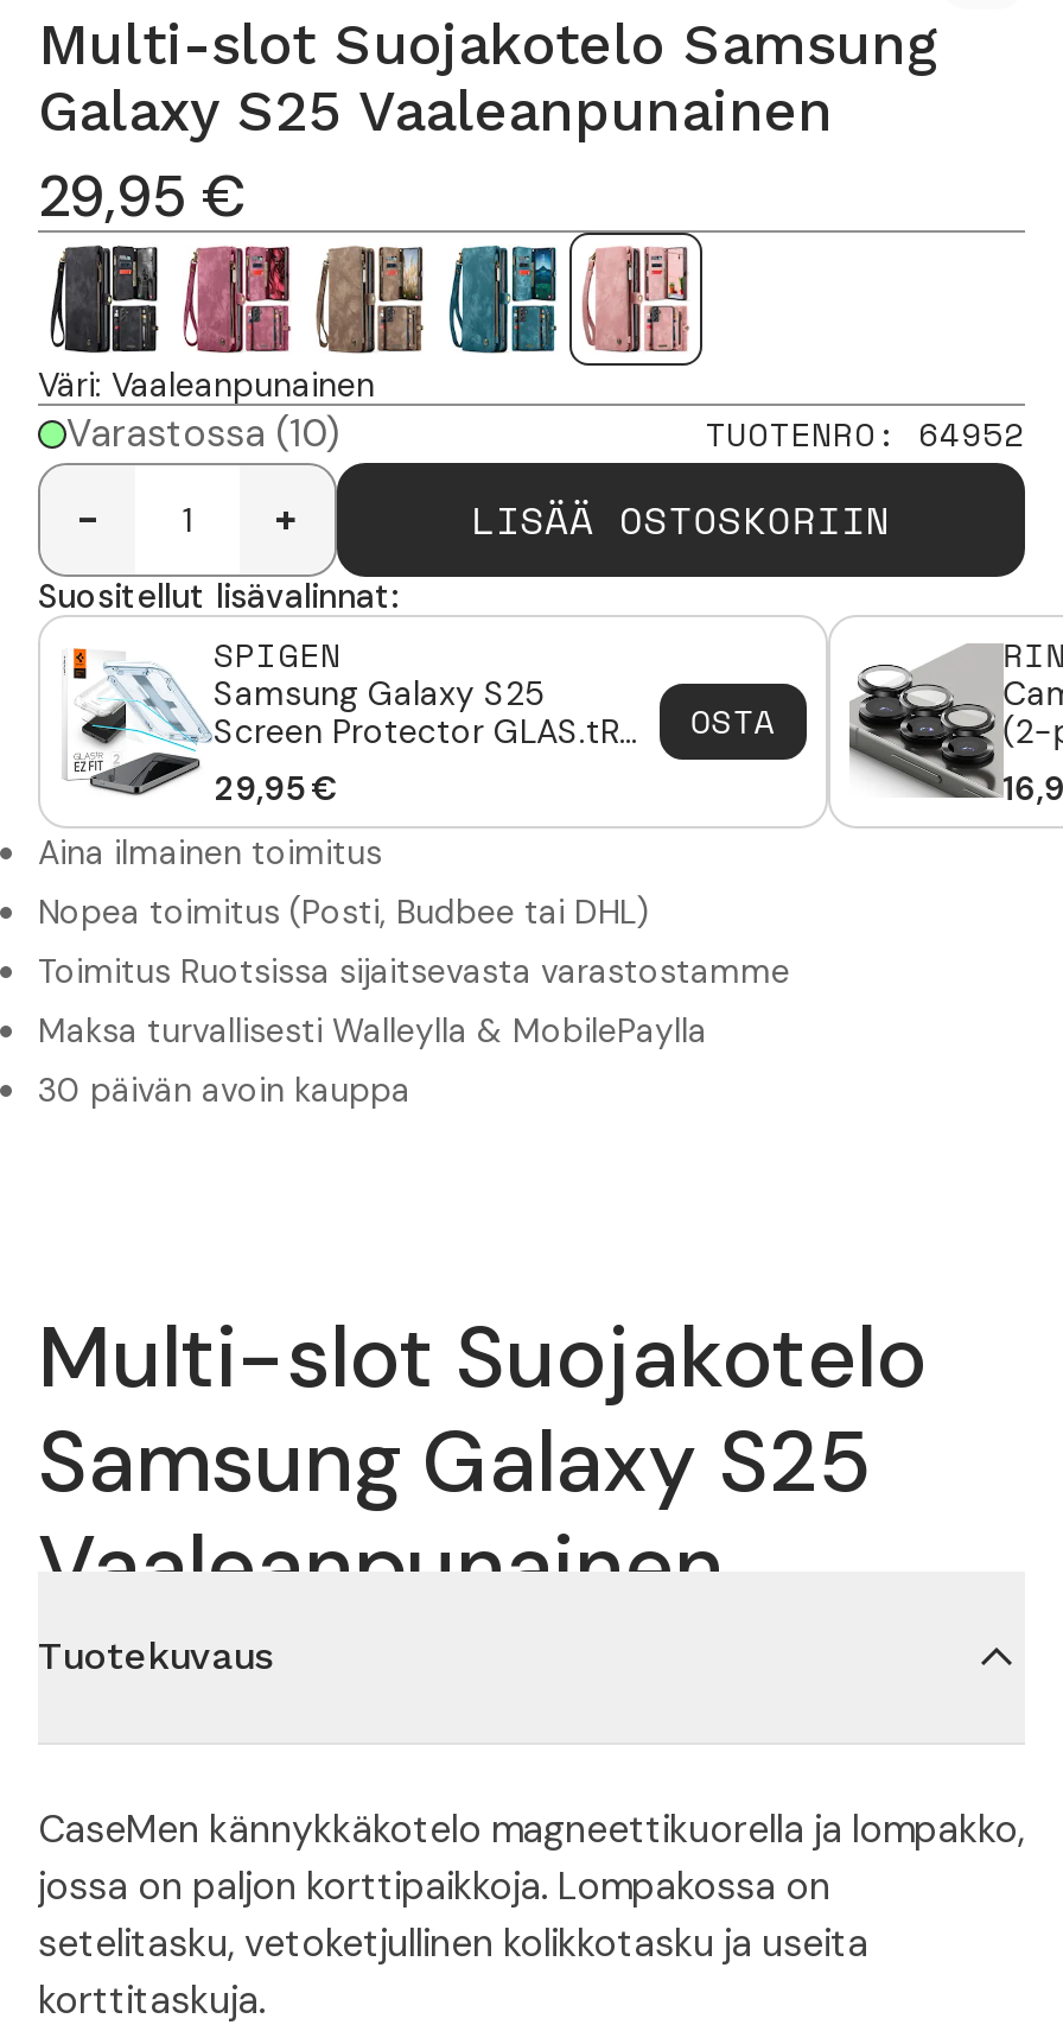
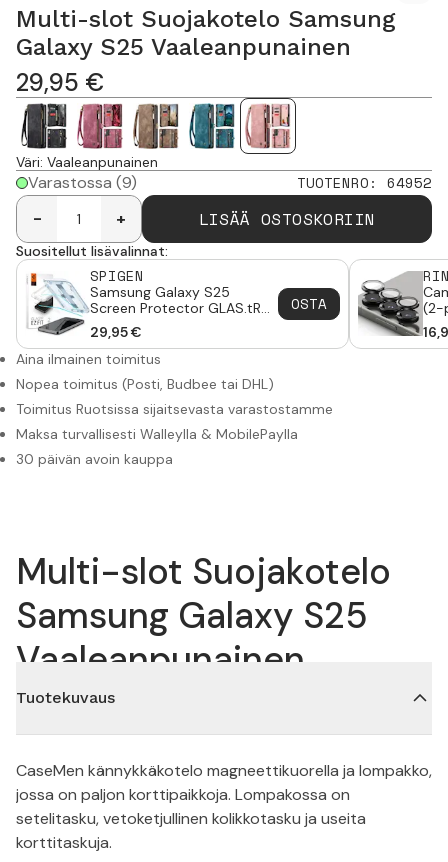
- Varastossa (10)
+ Varastossa (9)
